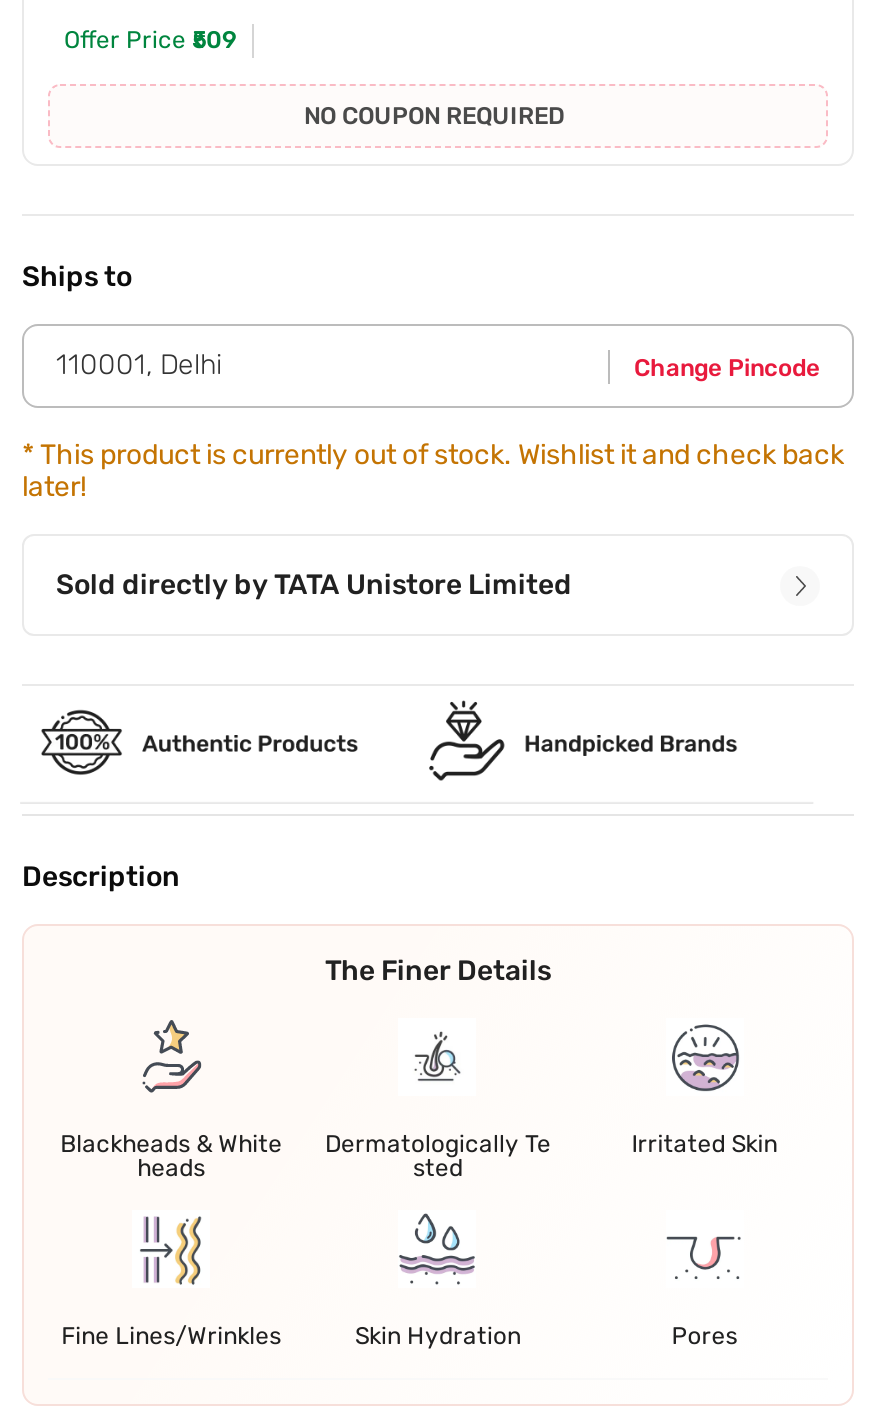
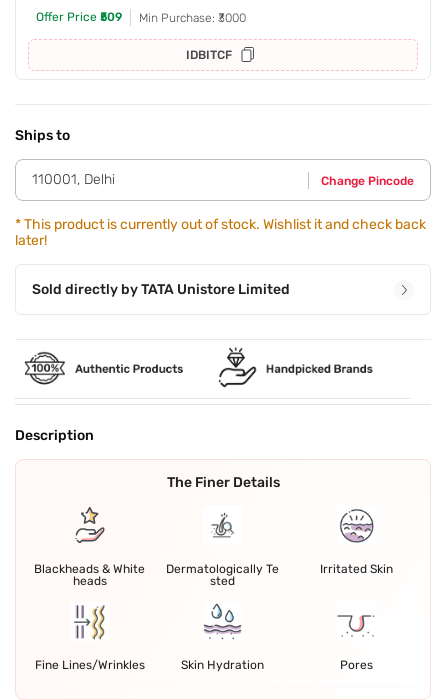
- NO COUPON REQUIRED
+ Min Purchase: ₹3000
+ IDBITCF
